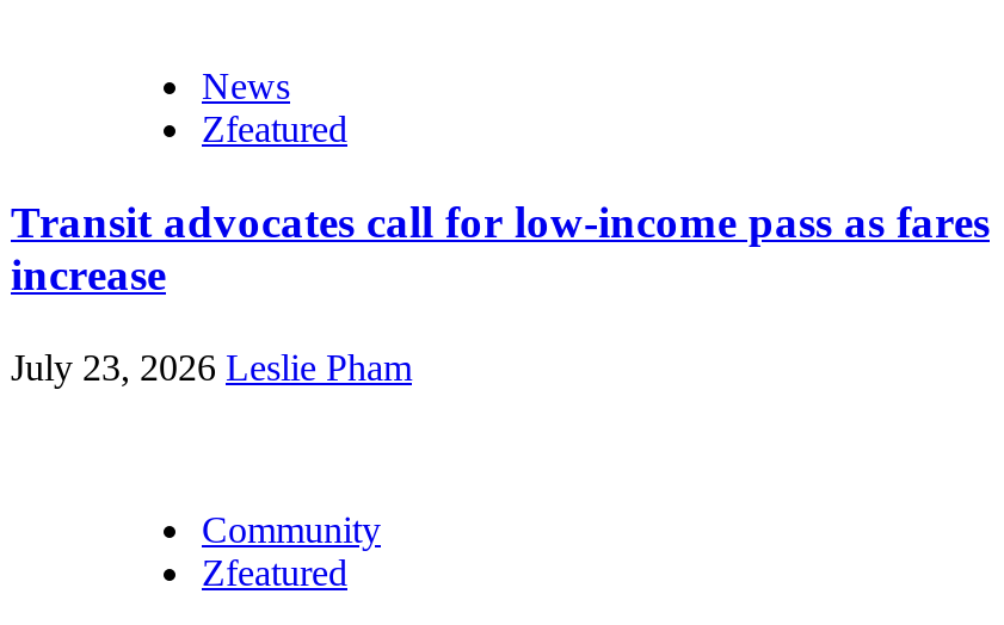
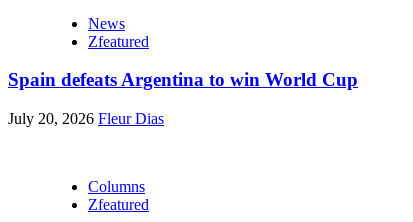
- Transit advocates call for low-income pass as fares
- increase
+ Spain defeats Argentina to win World Cup

- July 23, 2026 Leslie Pham
+ July 20, 2026 Fleur Dias

- Community
+ Columns
